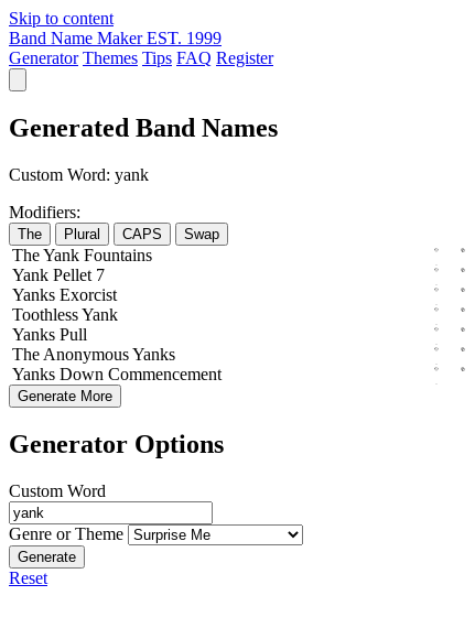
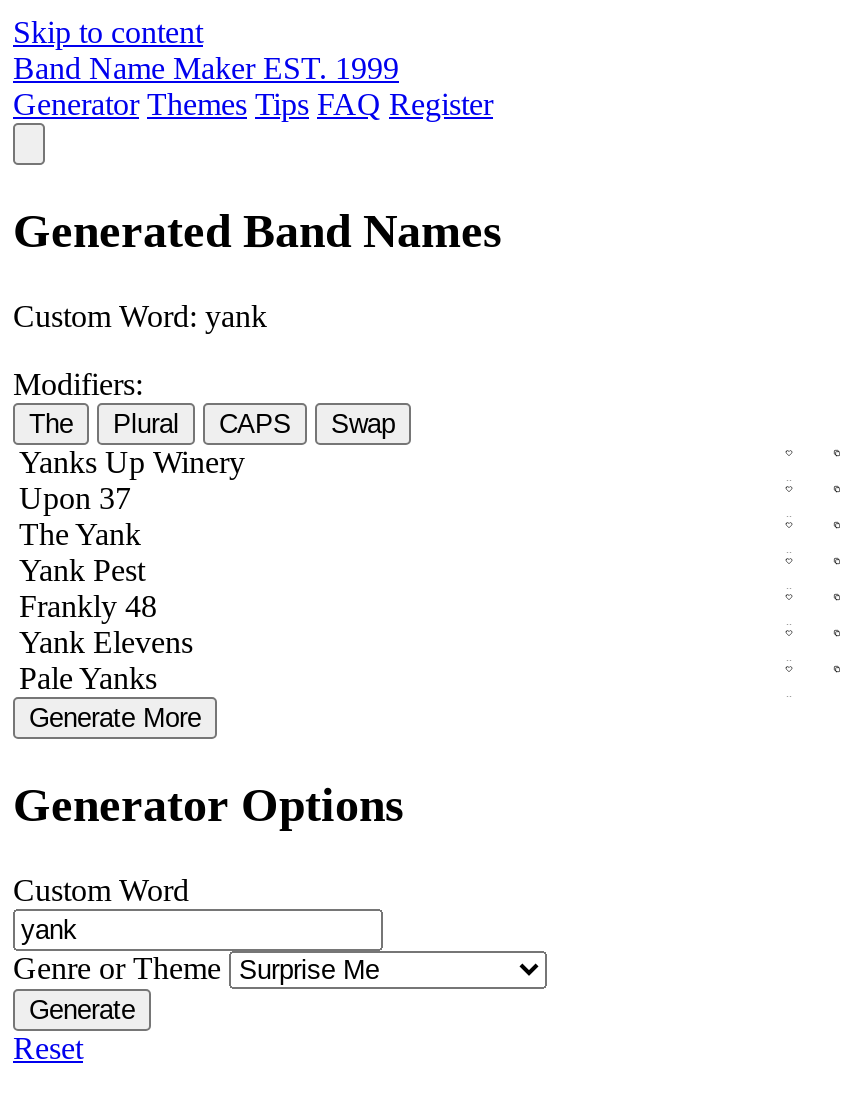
- TheYank Fountains
- Yank Pellet 7
- Yanks Exorcist
- Toothless Yank
- Yanks Pull
- The Anonymous Yanks
- Yanks Down Commencement
+ YanksUpWinery
+ Upon 37
+ The Yank
+ Yank Pest
+ Frankly 48
+ Yank Elevens
+ Pale Yanks
